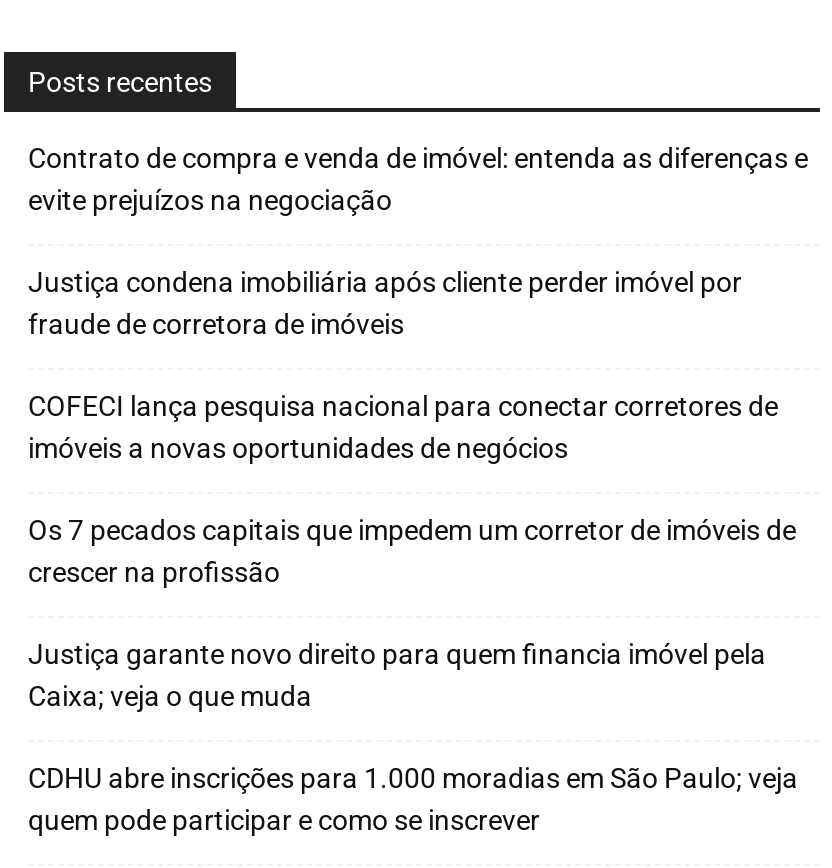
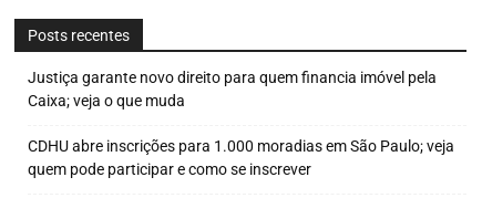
- Contrato de compra e venda de imóvel: entenda as diferenças e
- evite prejuízos na negociação
- Justiça condena imobiliária após cliente perder imóvel por
- fraude de corretora de imóveis
- COFECI lança pesquisa nacional para conectar corretores de
- imóveis a novas oportunidades de negócios
- Os 7 pecados capitais que impedem um corretor de imóveis de
- crescer na profissão
